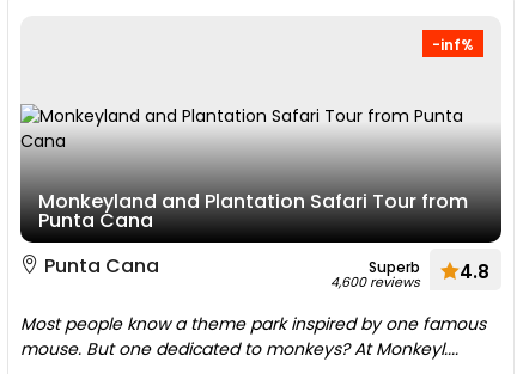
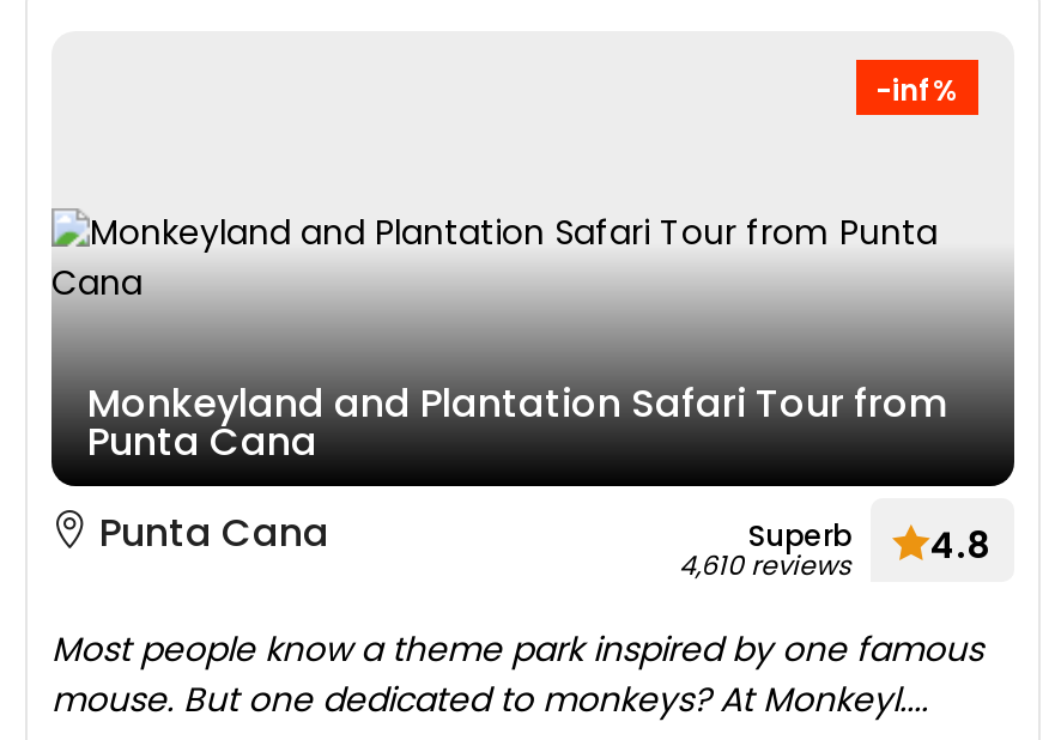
- 4,600 reviews
+ 4,610 reviews
